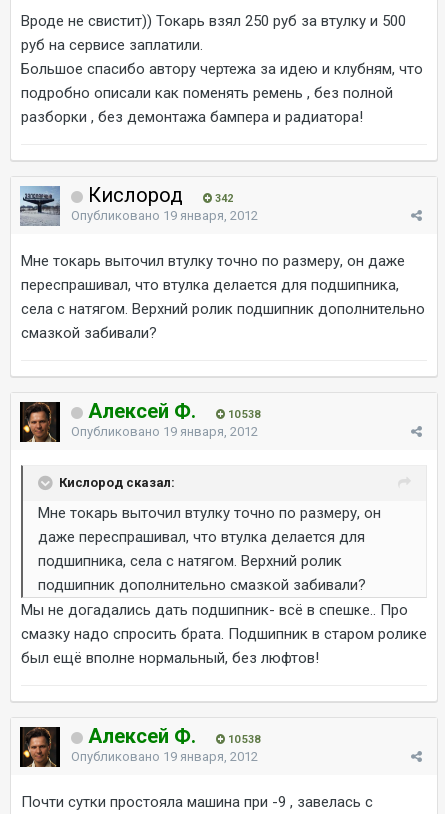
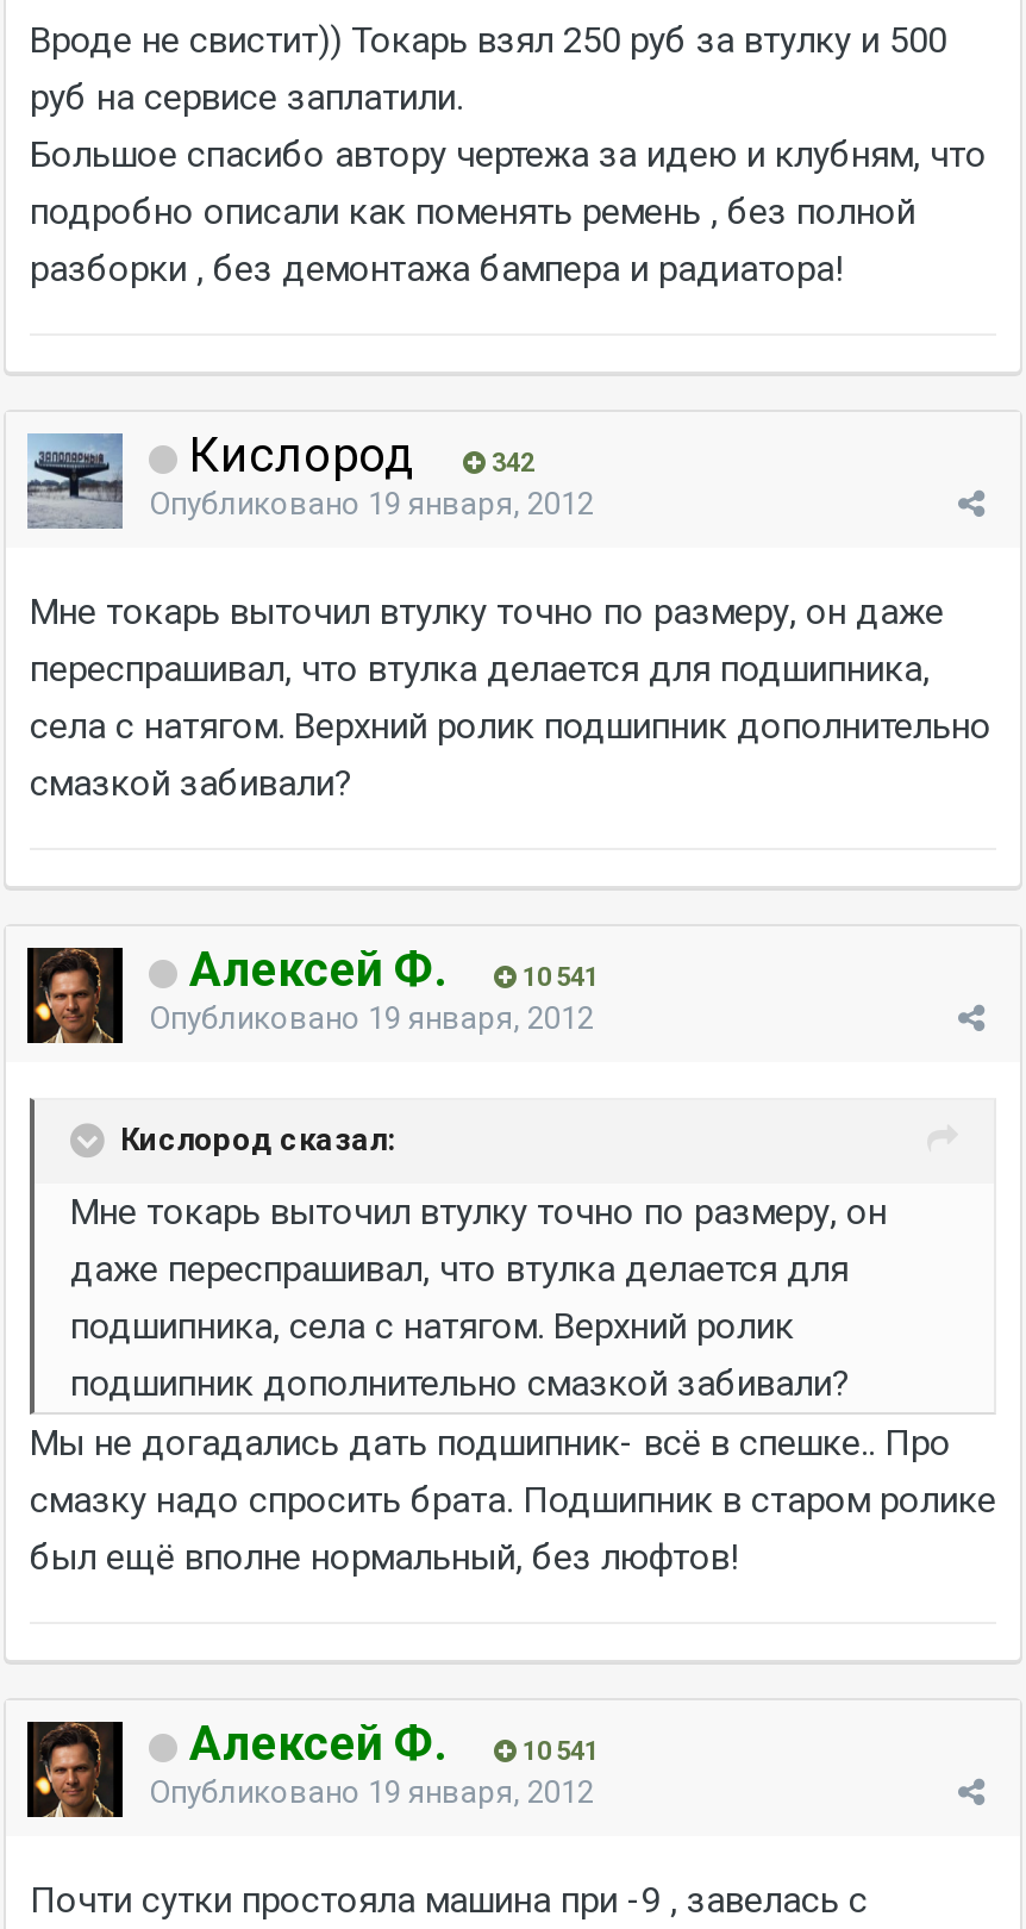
- 10 538
+ 10 541

- 10 538
+ 10 541
